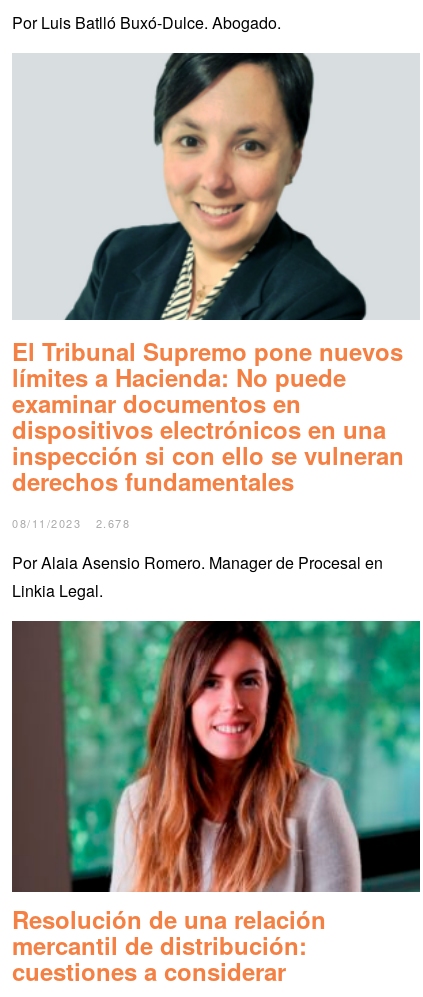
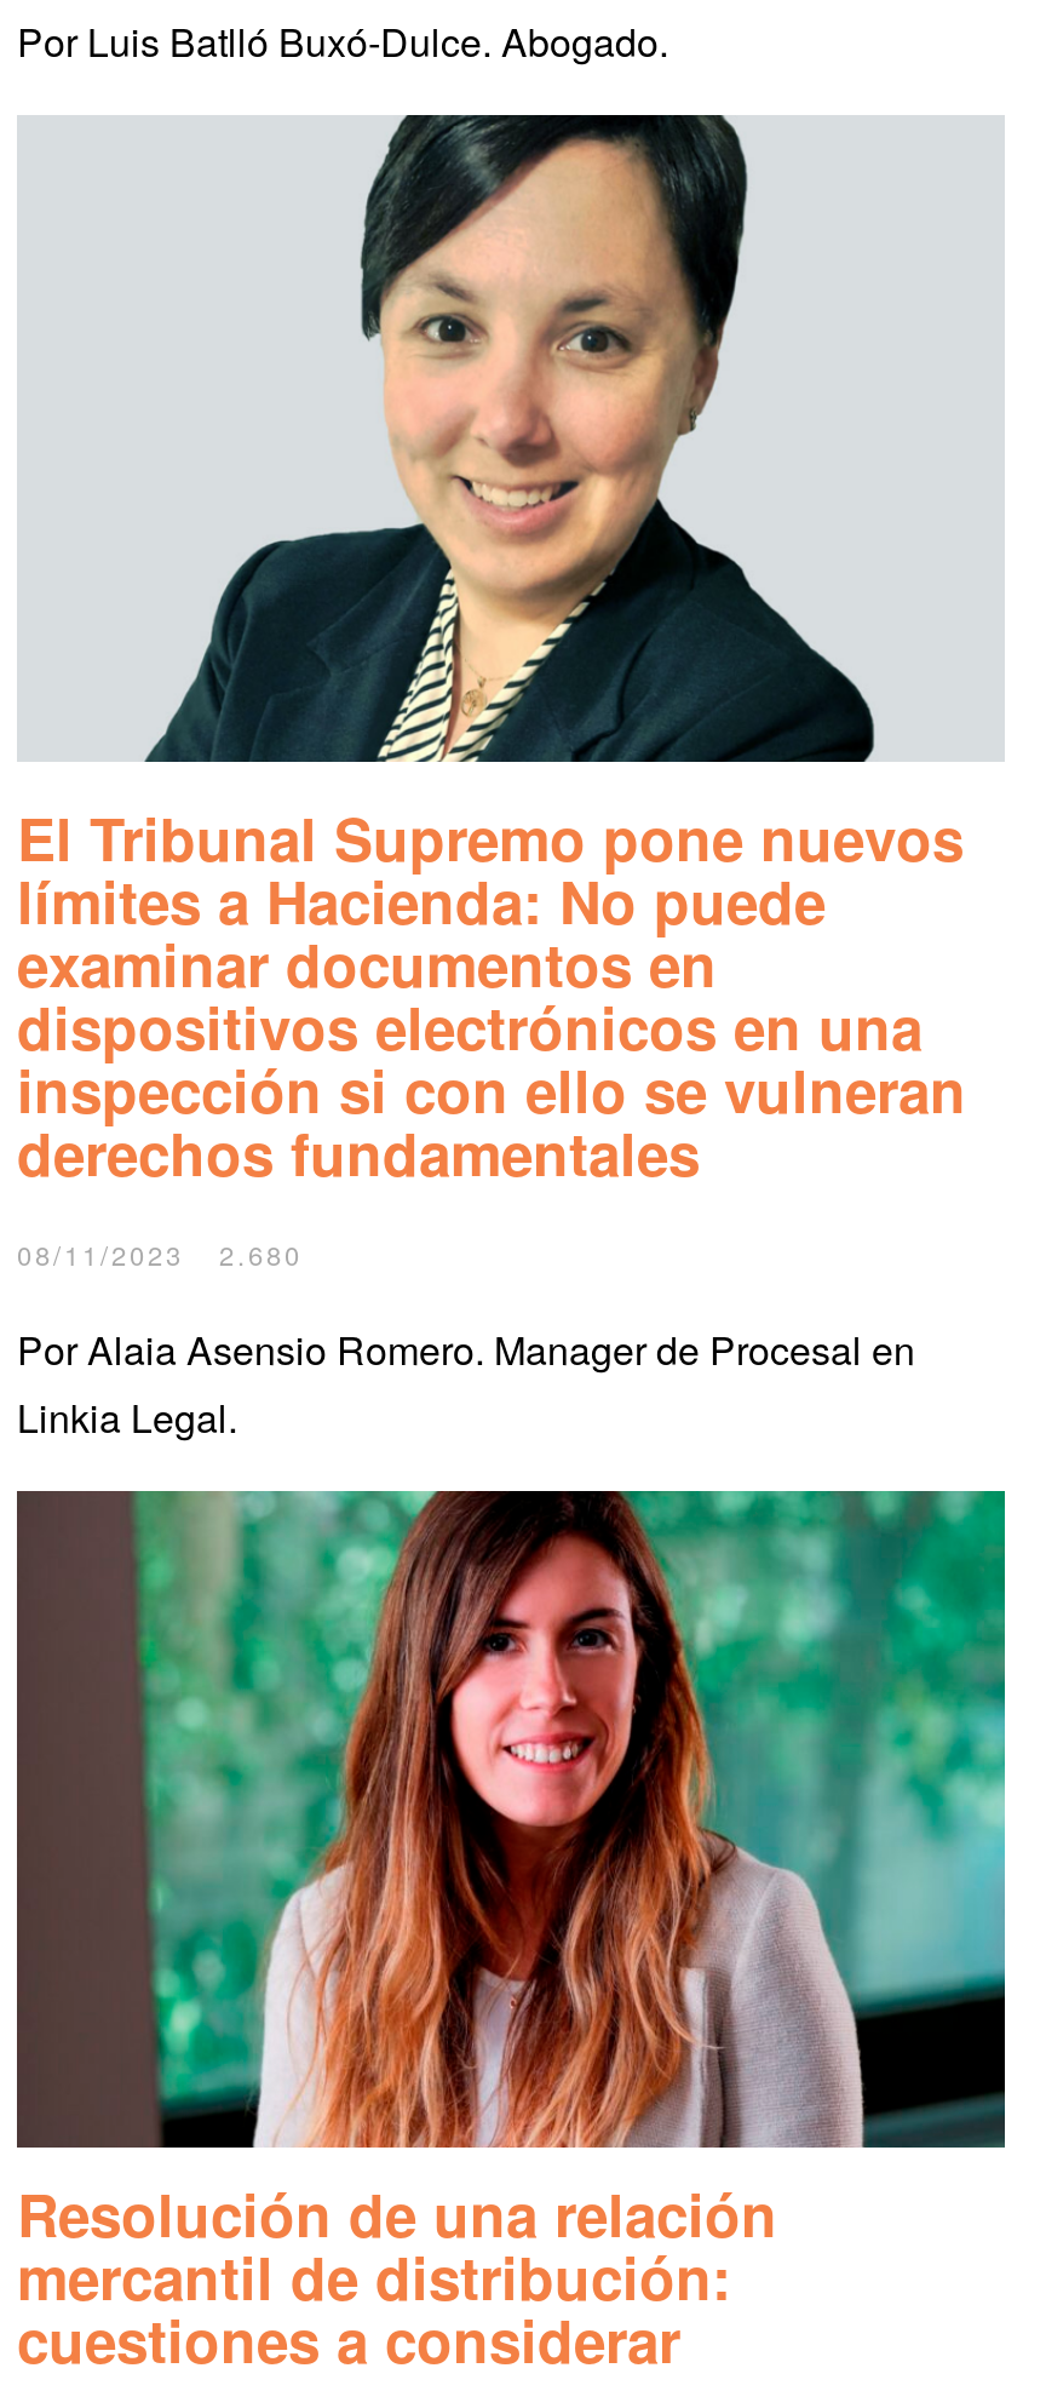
- 08/11/2023 2.678
+ 08/11/2023 2.680
